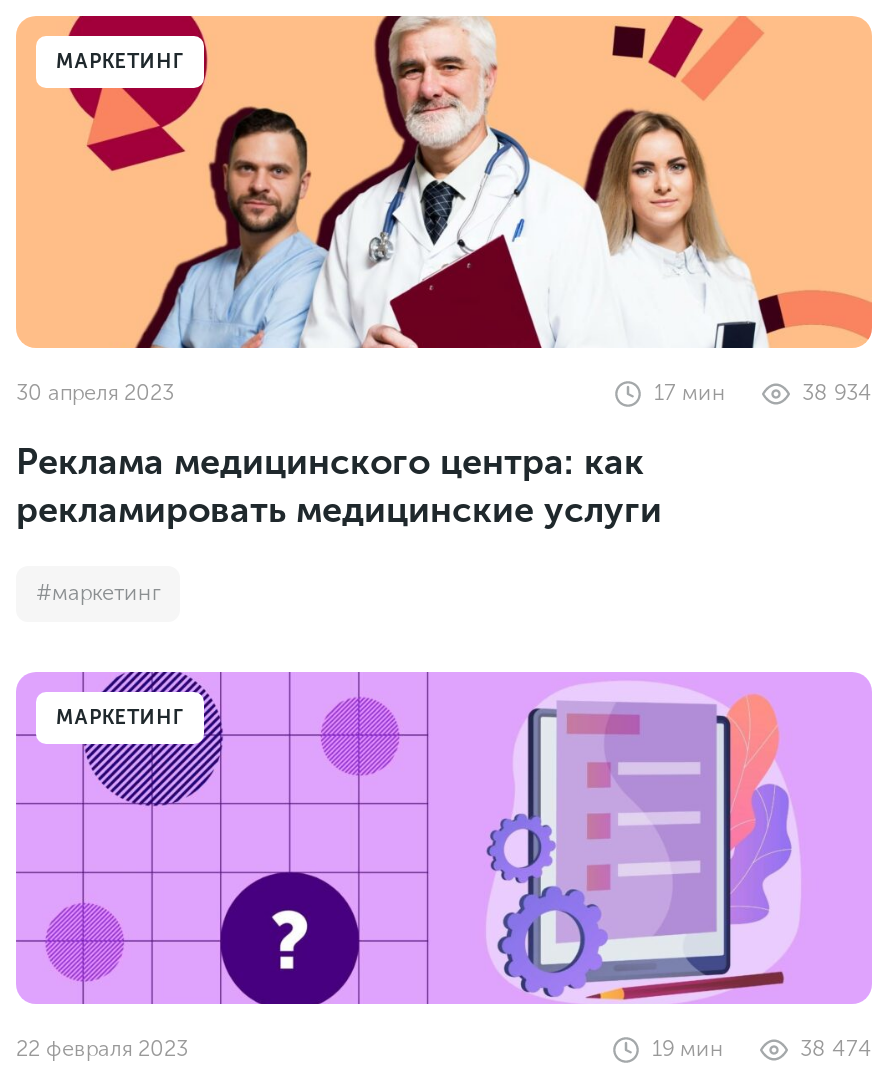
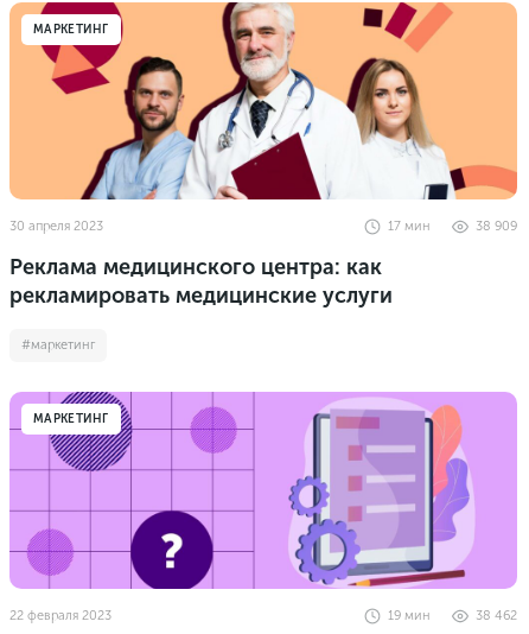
- 38 934
+ 38 909

- 38 474
+ 38 462
